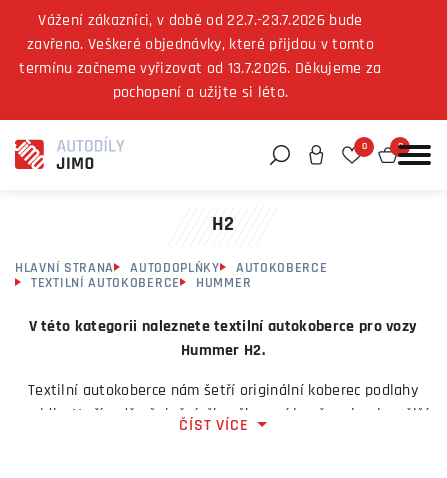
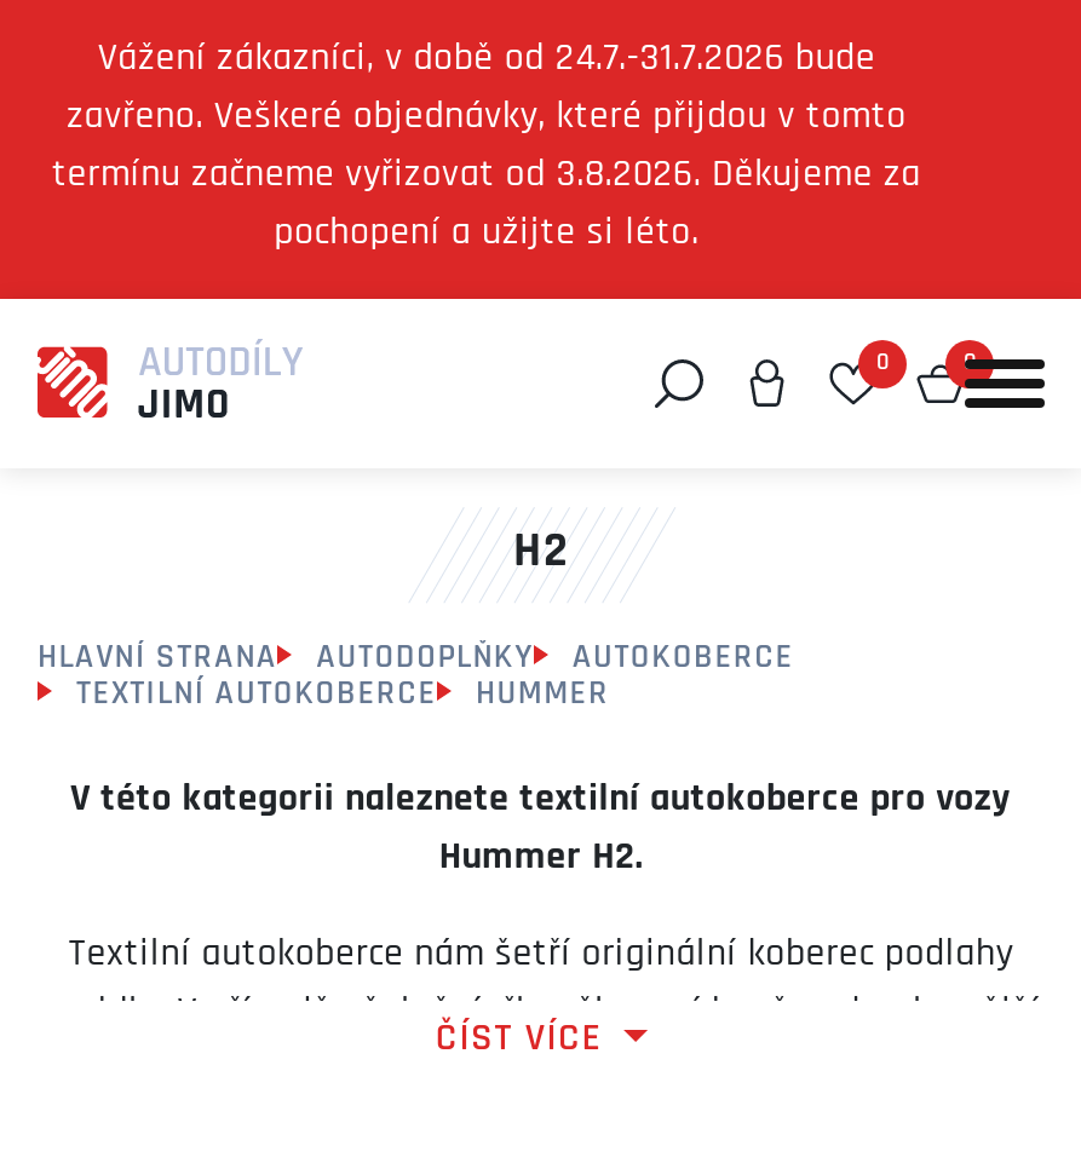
- Vážení zákazníci, v době od 22.7.-23.7.2026 bude
+ Vážení zákazníci, v době od 24.7.-31.7.2026 bude

- termínu začneme vyřizovat od 13.7.2026. Děkujeme za
+ termínu začneme vyřizovat od 3.8.2026. Děkujeme za
